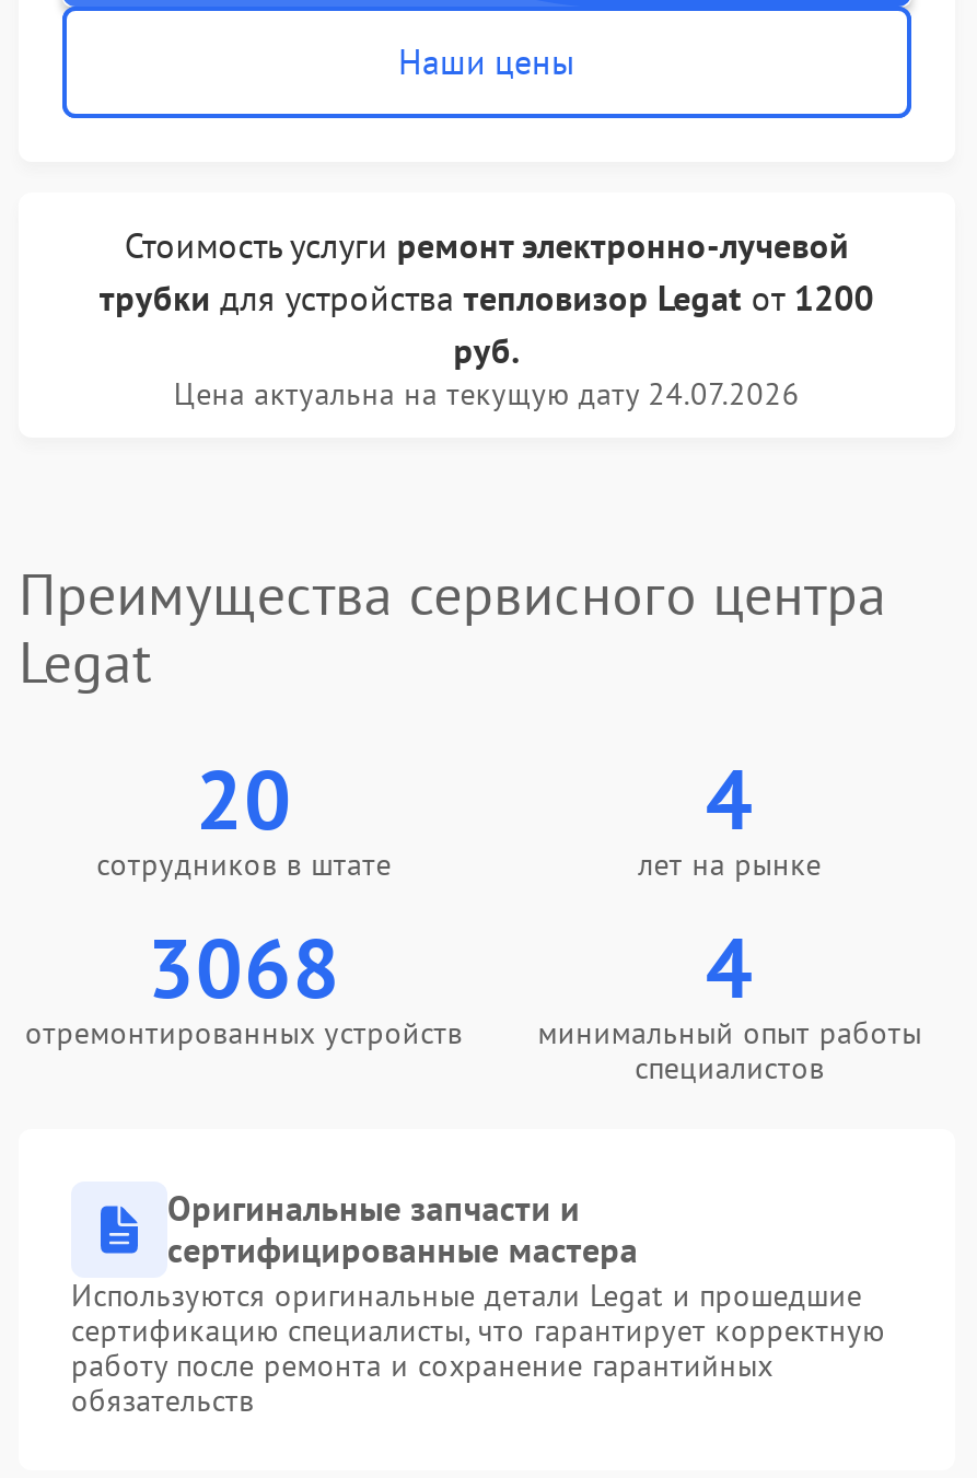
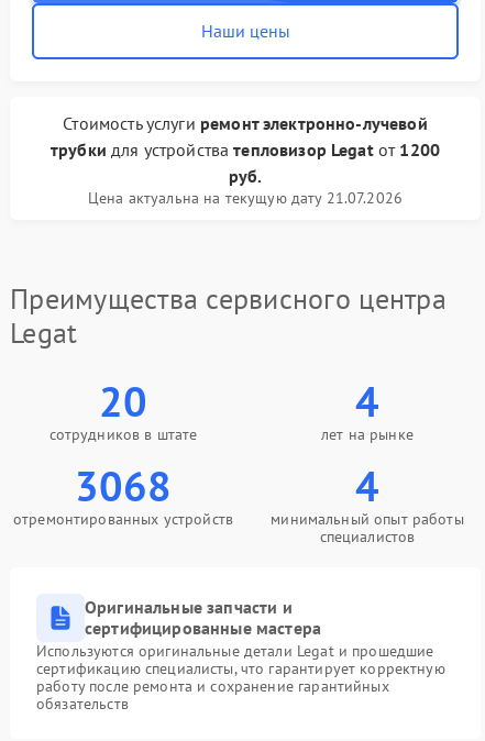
- Цена актуальна на текущую дату 24.07.2026
+ Цена актуальна на текущую дату 21.07.2026
